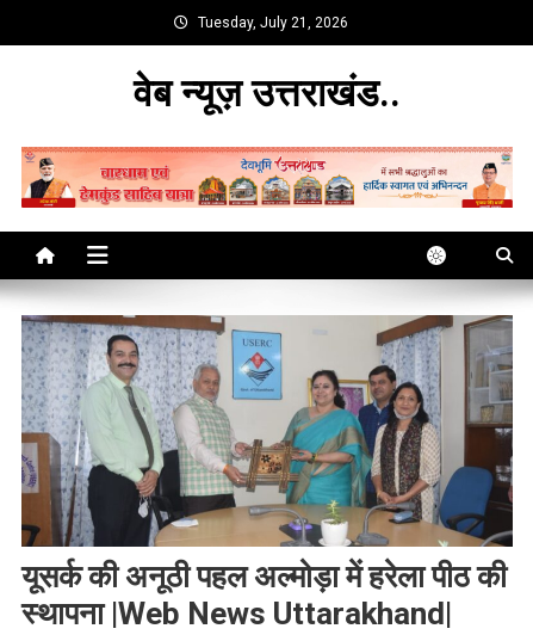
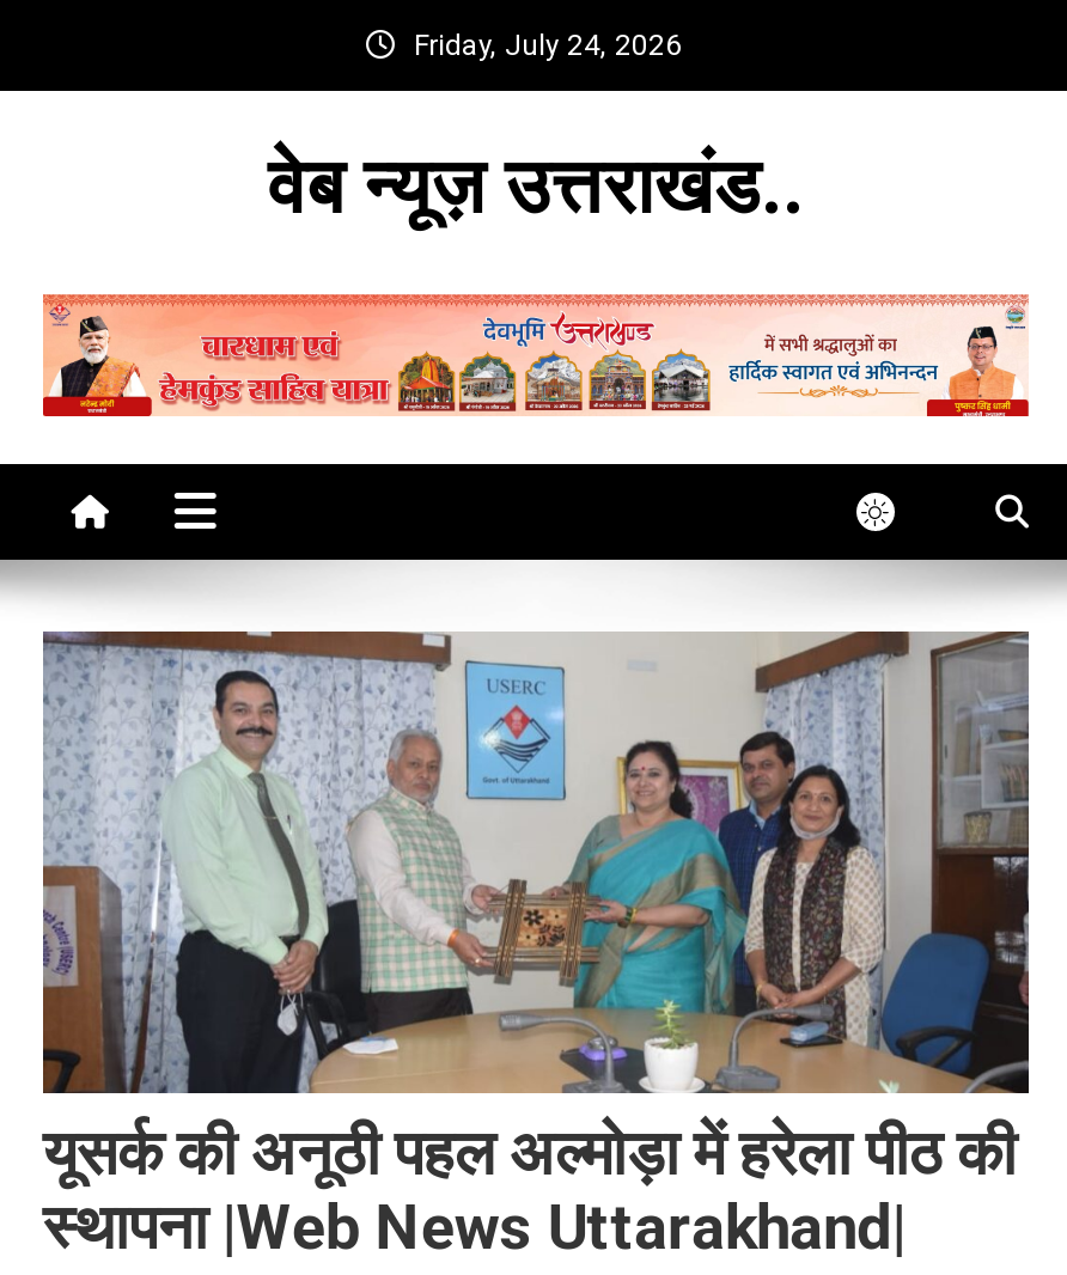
- Tuesday, July 21, 2026
+ Friday, July 24, 2026
